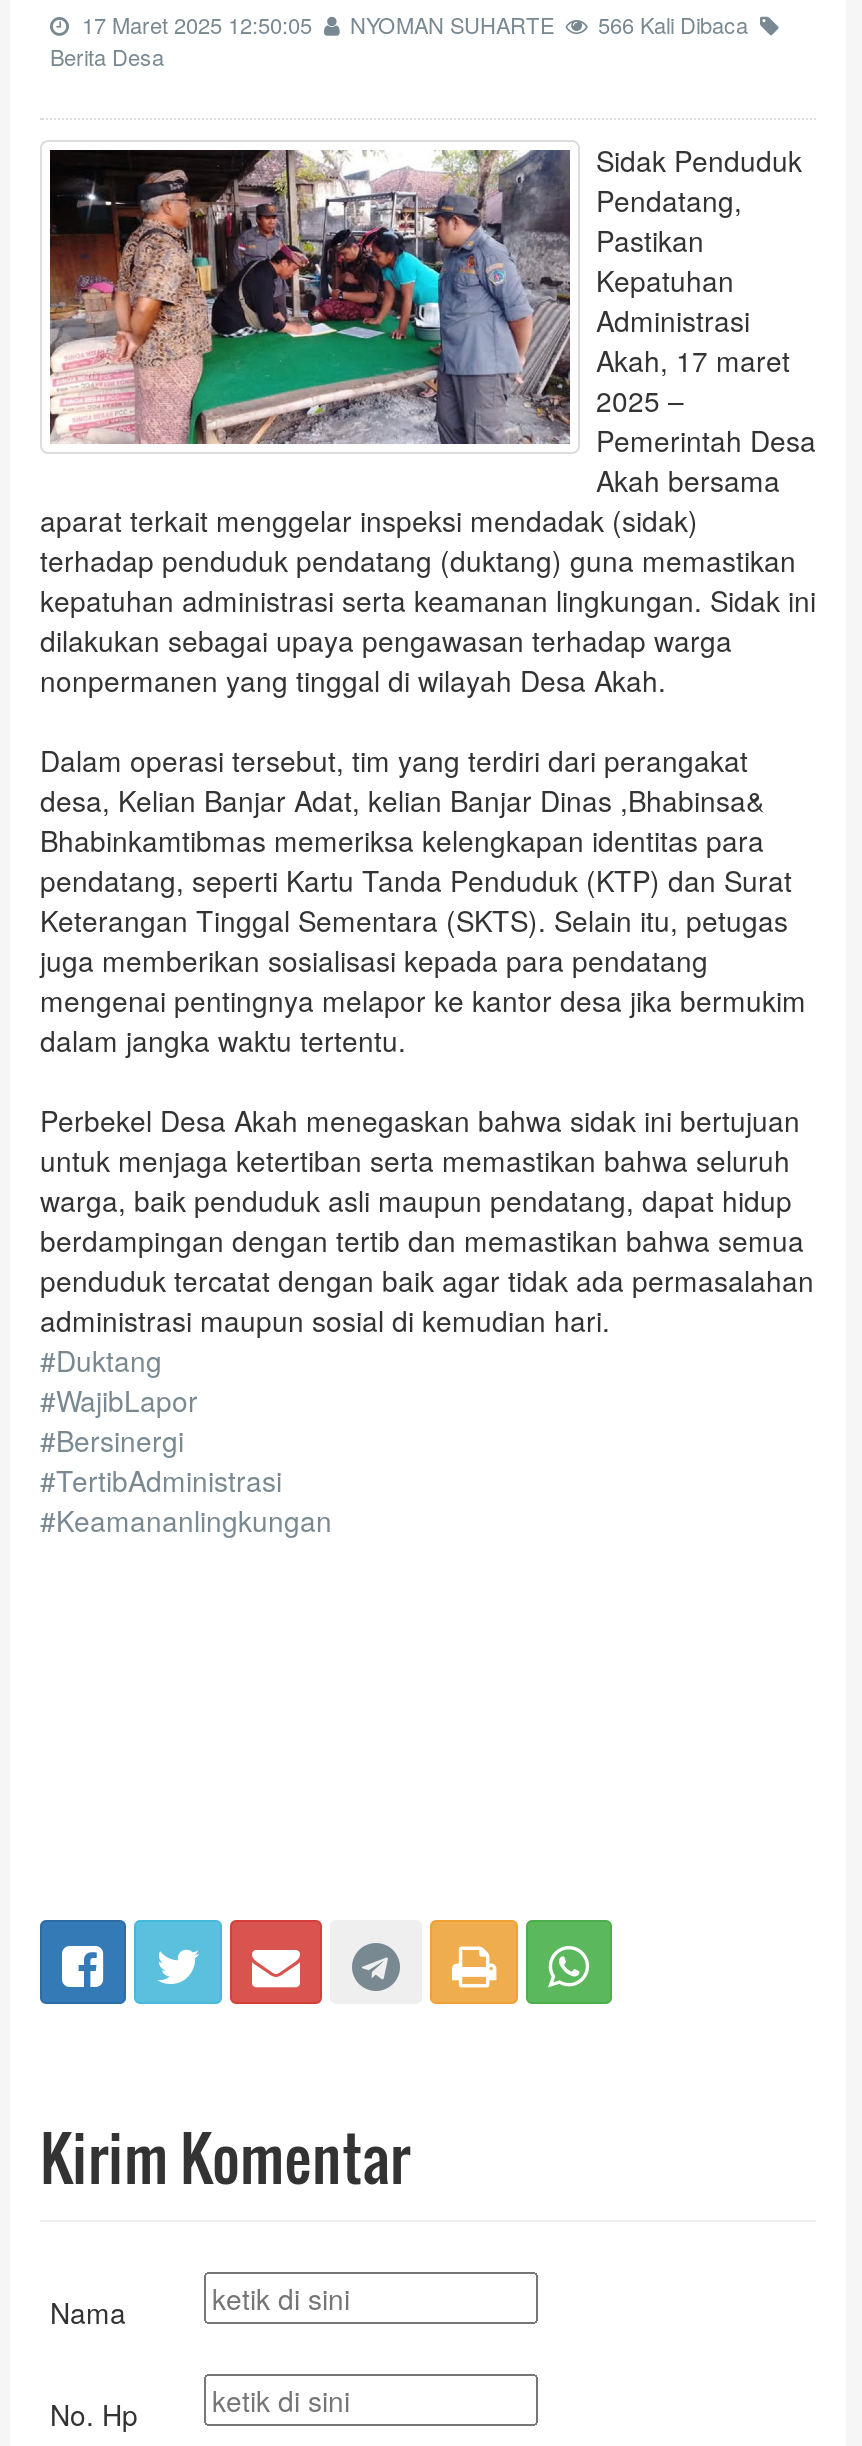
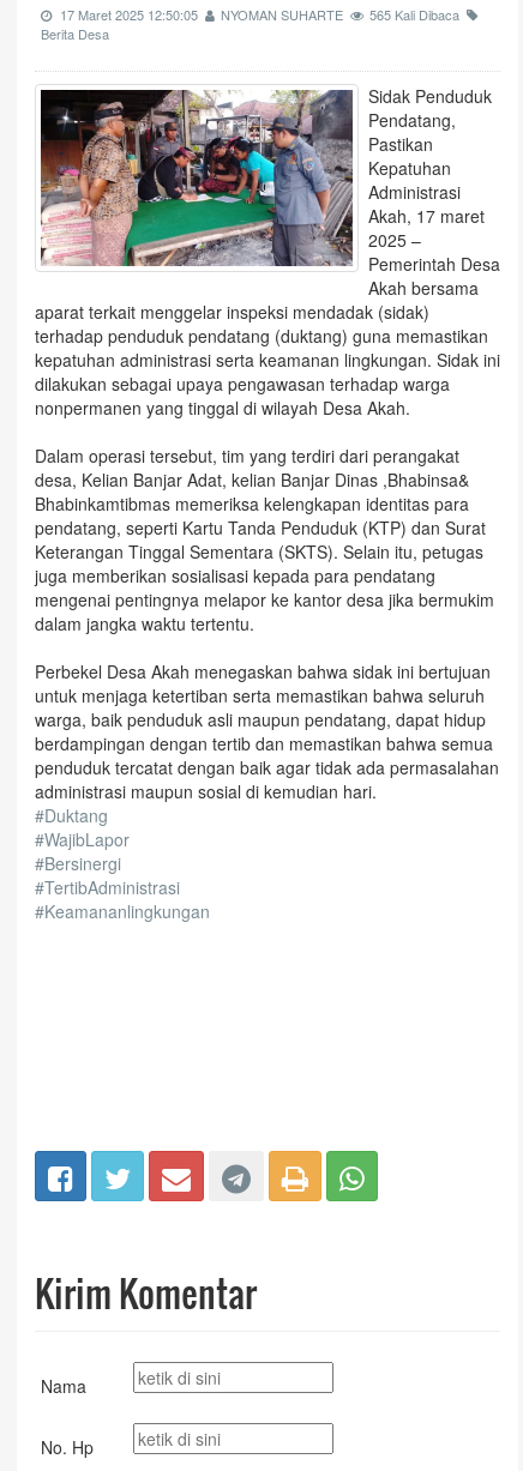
- 17 Maret 2025 12:50:05 NYOMAN SUHARTE 566 Kali Dibaca
+ 17 Maret 2025 12:50:05 NYOMAN SUHARTE 565 Kali Dibaca
